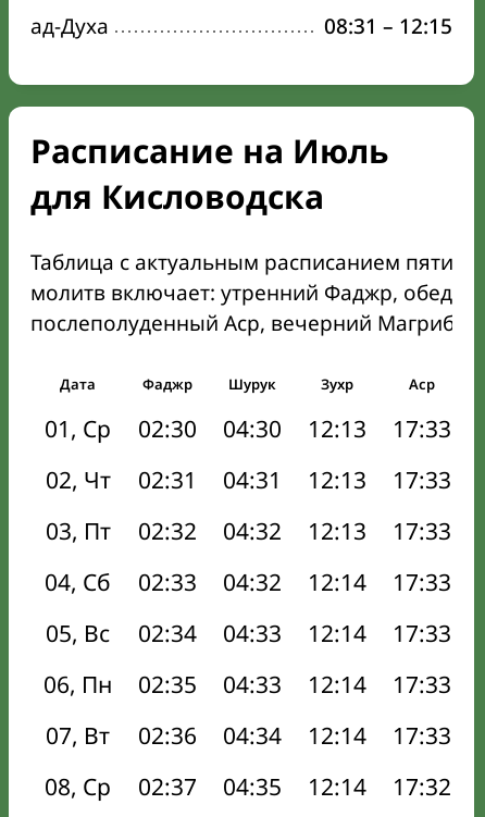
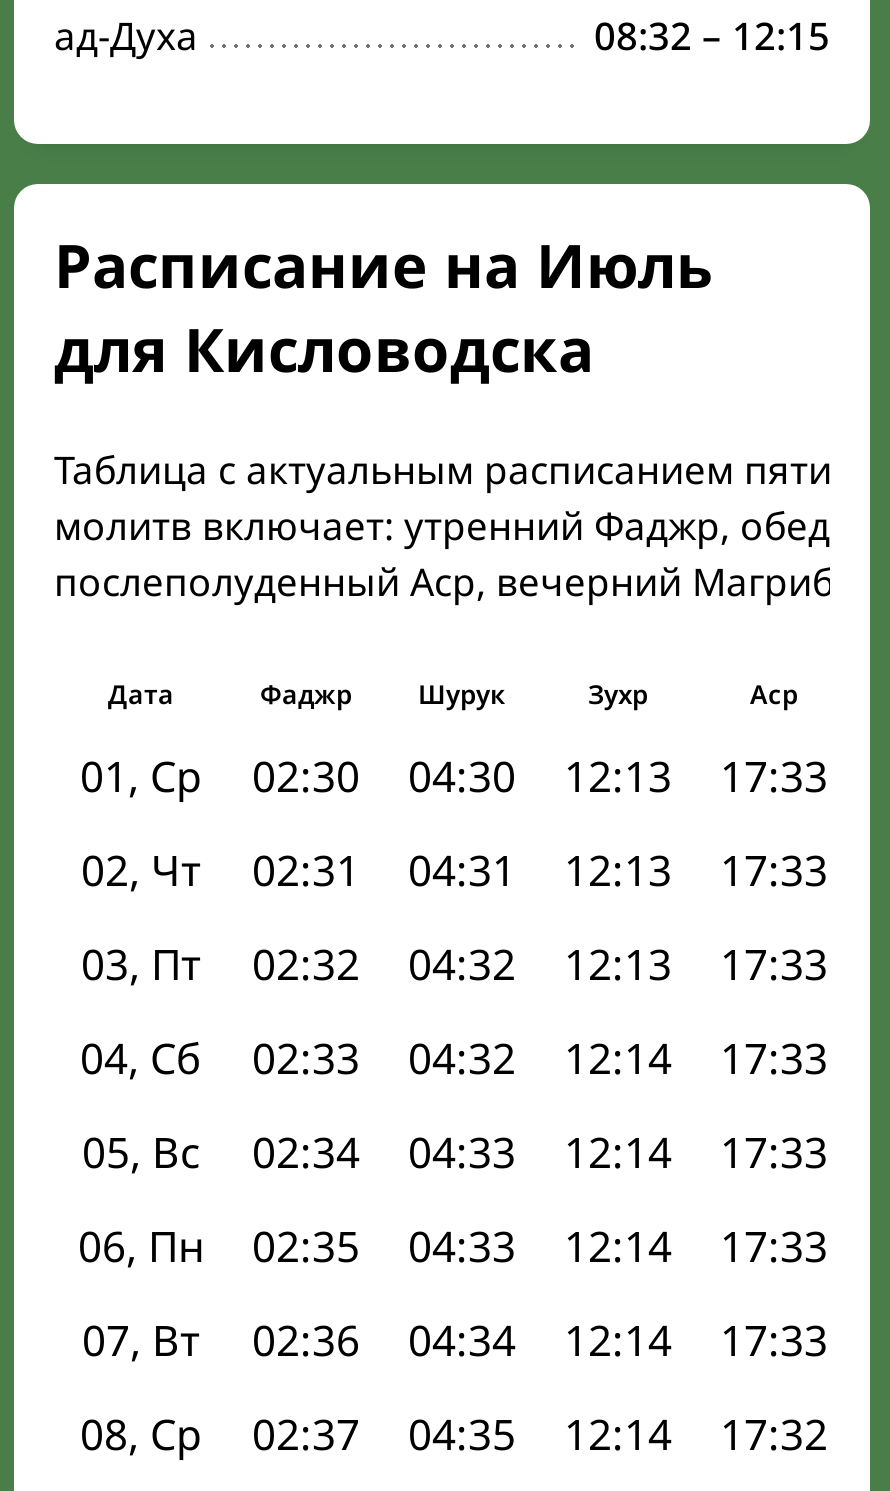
- 08:31 – 12:15
+ 08:32 – 12:15
